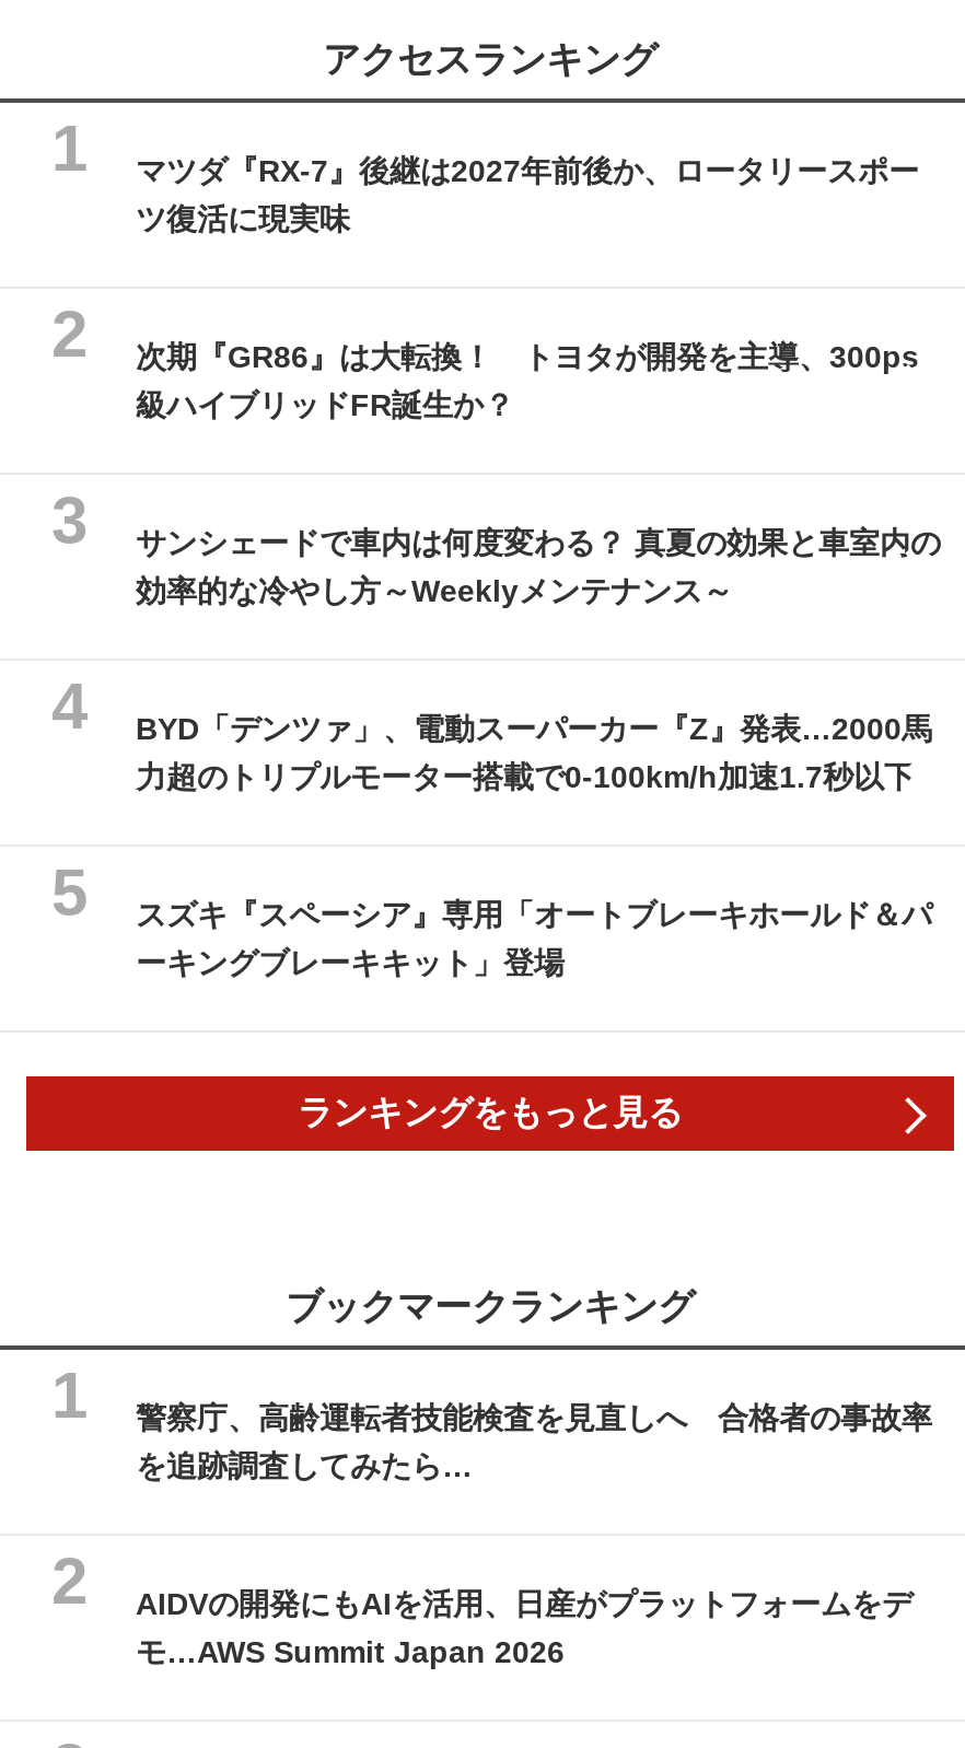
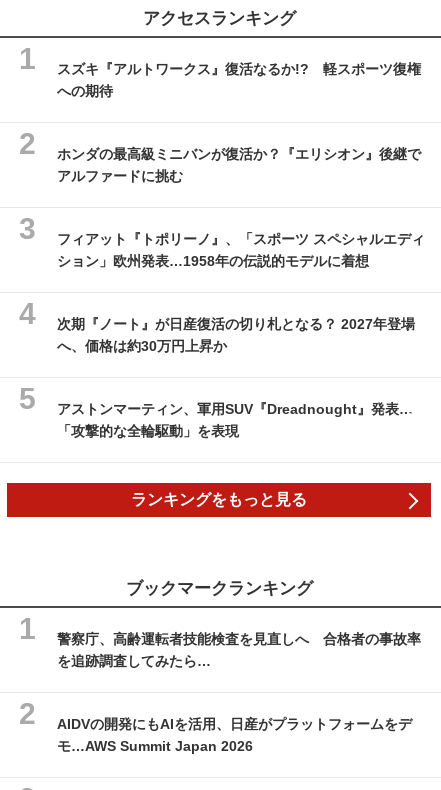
- マツダ『RX-7』後継は2027年前後か、ロータリースポー
- ツ復活に現実味
+ スズキ『アルトワークス』復活なるか!? 軽スポーツ復権
+ への期待

- 次期『GR86』は大転換！ トヨタが開発を主導、300ps
- 級ハイブリッドFR誕生か？
+ ホンダの最高級ミニバンが復活か？『エリシオン』後継で
+ アルファードに挑む

- サンシェードで車内は何度変わる？ 真夏の効果と車室内の
- 効率的な冷やし方～Weeklyメンテナンス～
+ フィアット『トポリーノ』、「スポーツ スペシャルエディ
+ ション」欧州発表…1958年の伝説的モデルに着想

- BYD「デンツァ」、電動スーパーカー『Z』発表…2000馬
- 力超のトリプルモーター搭載で0-100km/h加速1.7秒以下
+ 次期『ノート』が日産復活の切り札となる？ 2027年登場
+ へ、価格は約30万円上昇か

- スズキ『スペーシア』専用「オートブレーキホールド＆パ
- ーキングブレーキキット」登場
+ アストンマーティン、軍用SUV『Dreadnought』発表…
+ 「攻撃的な全輪駆動」を表現
